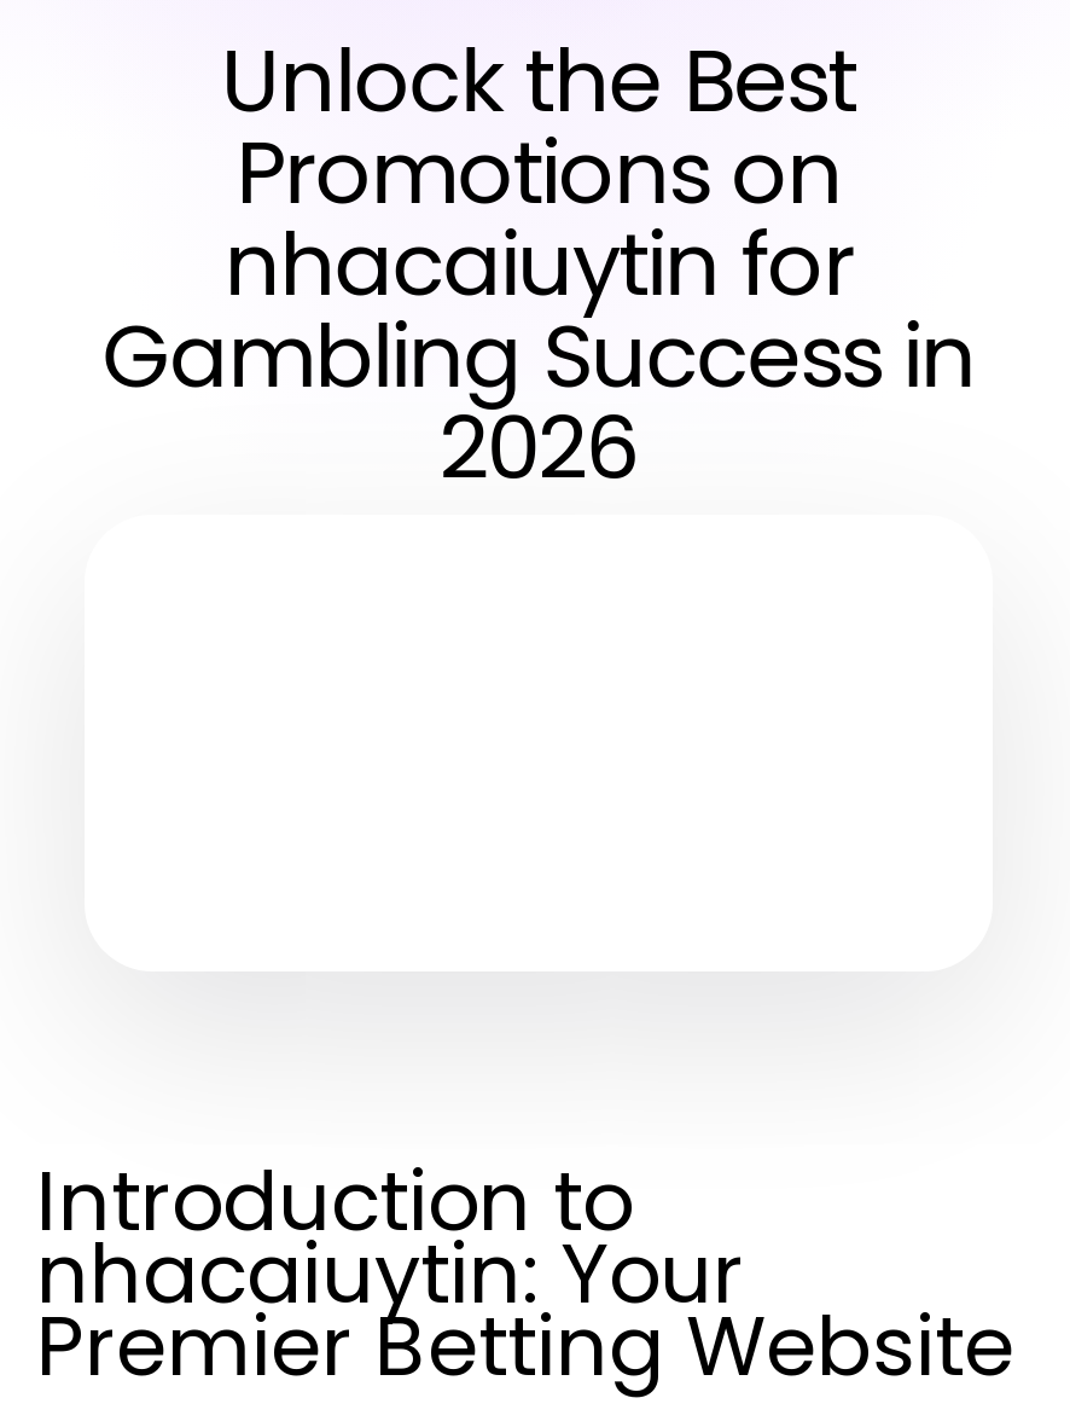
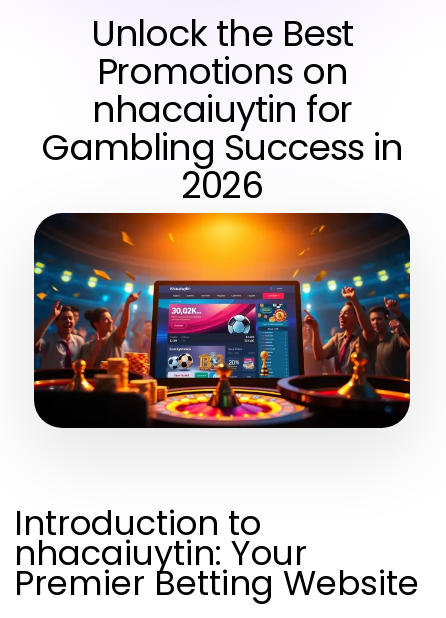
+ [image]
